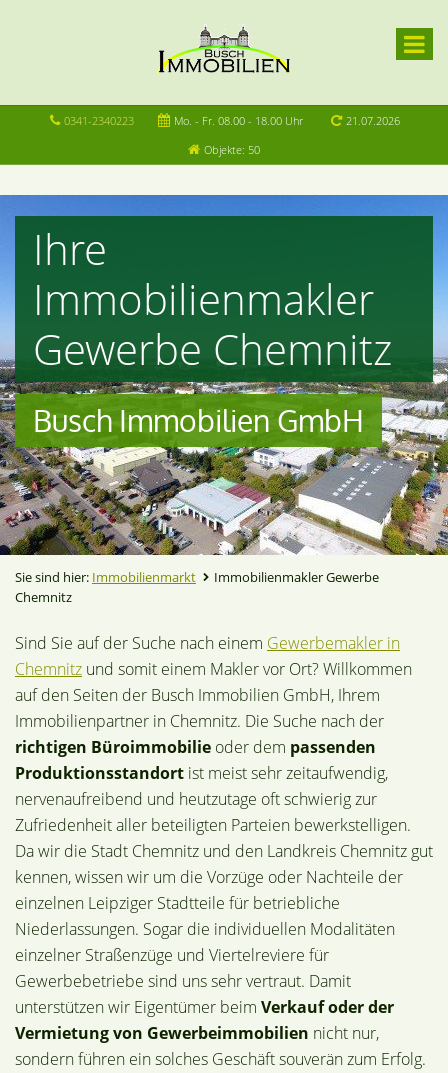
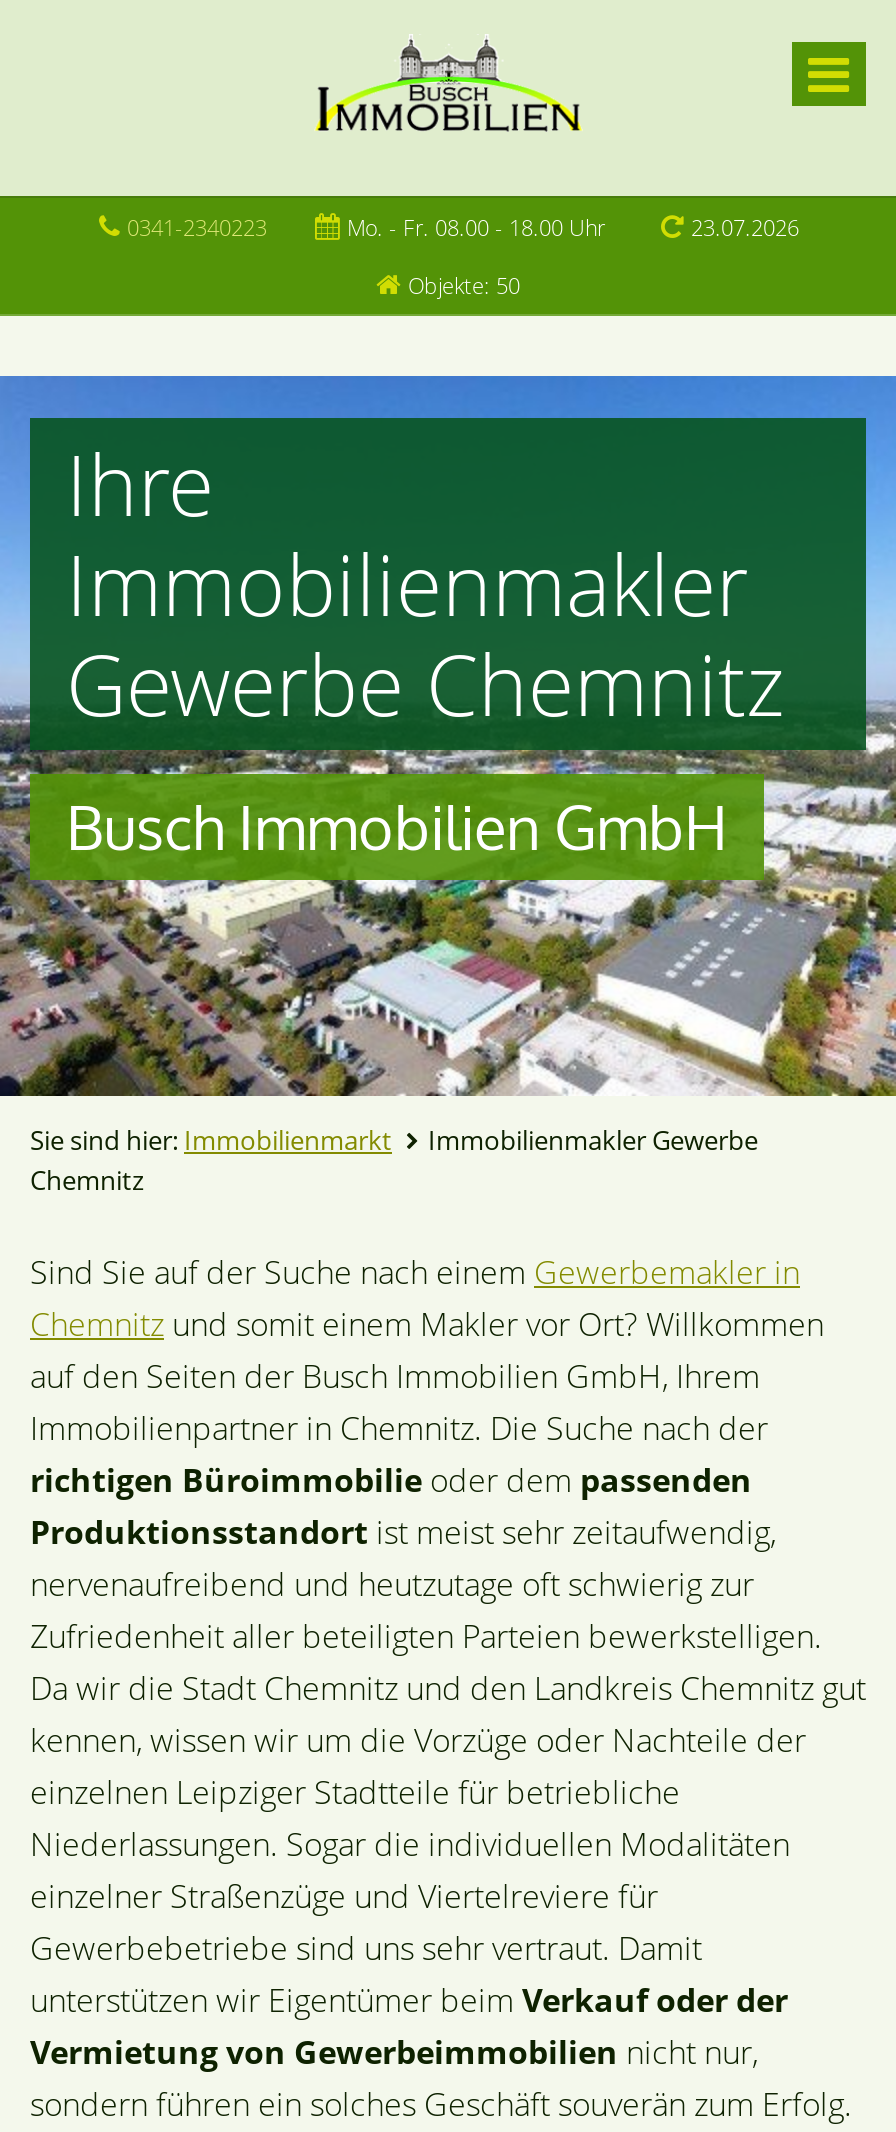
- 21.07.2026
+ 23.07.2026
